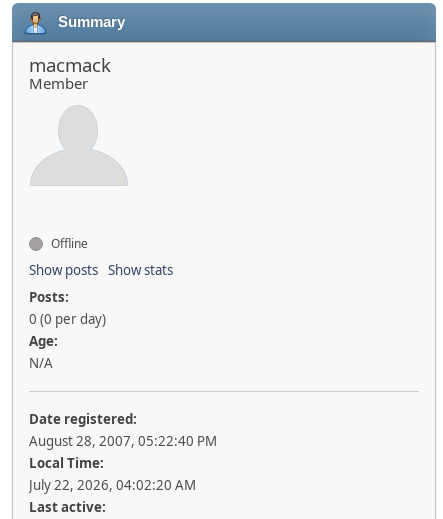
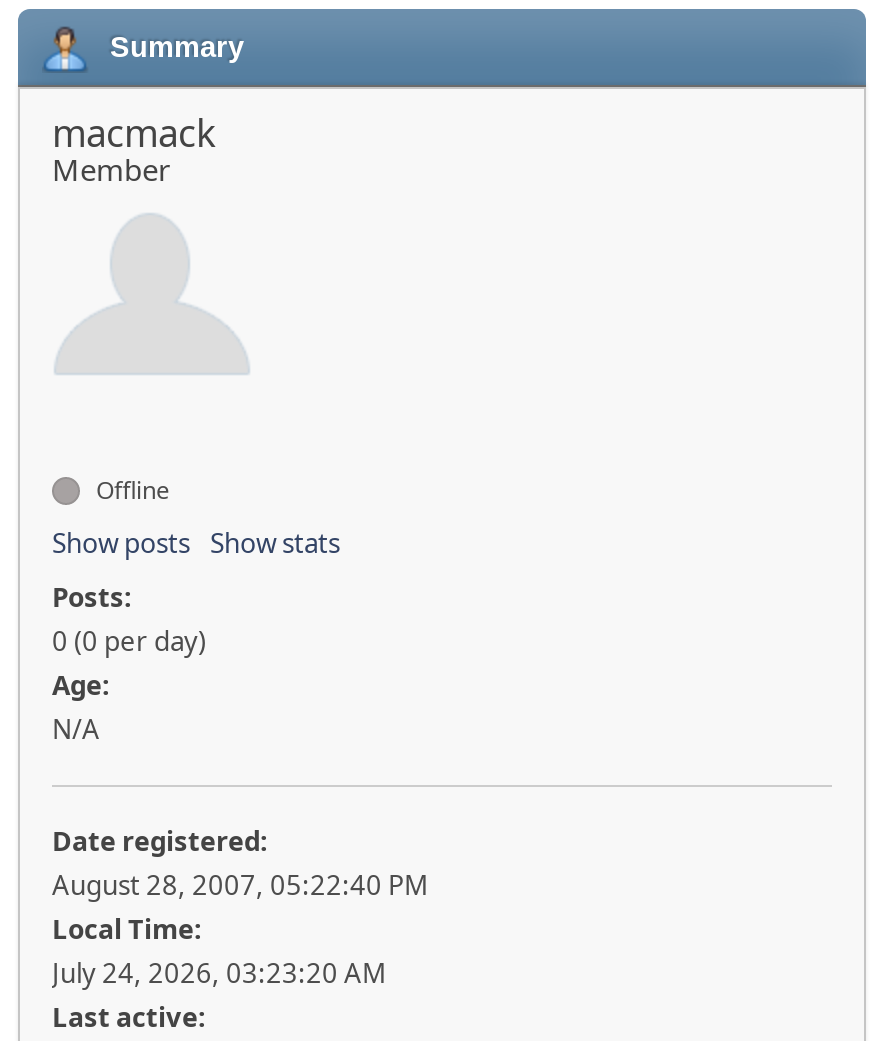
- July 22, 2026, 04:02:20 AM
+ July 24, 2026, 03:23:20 AM
